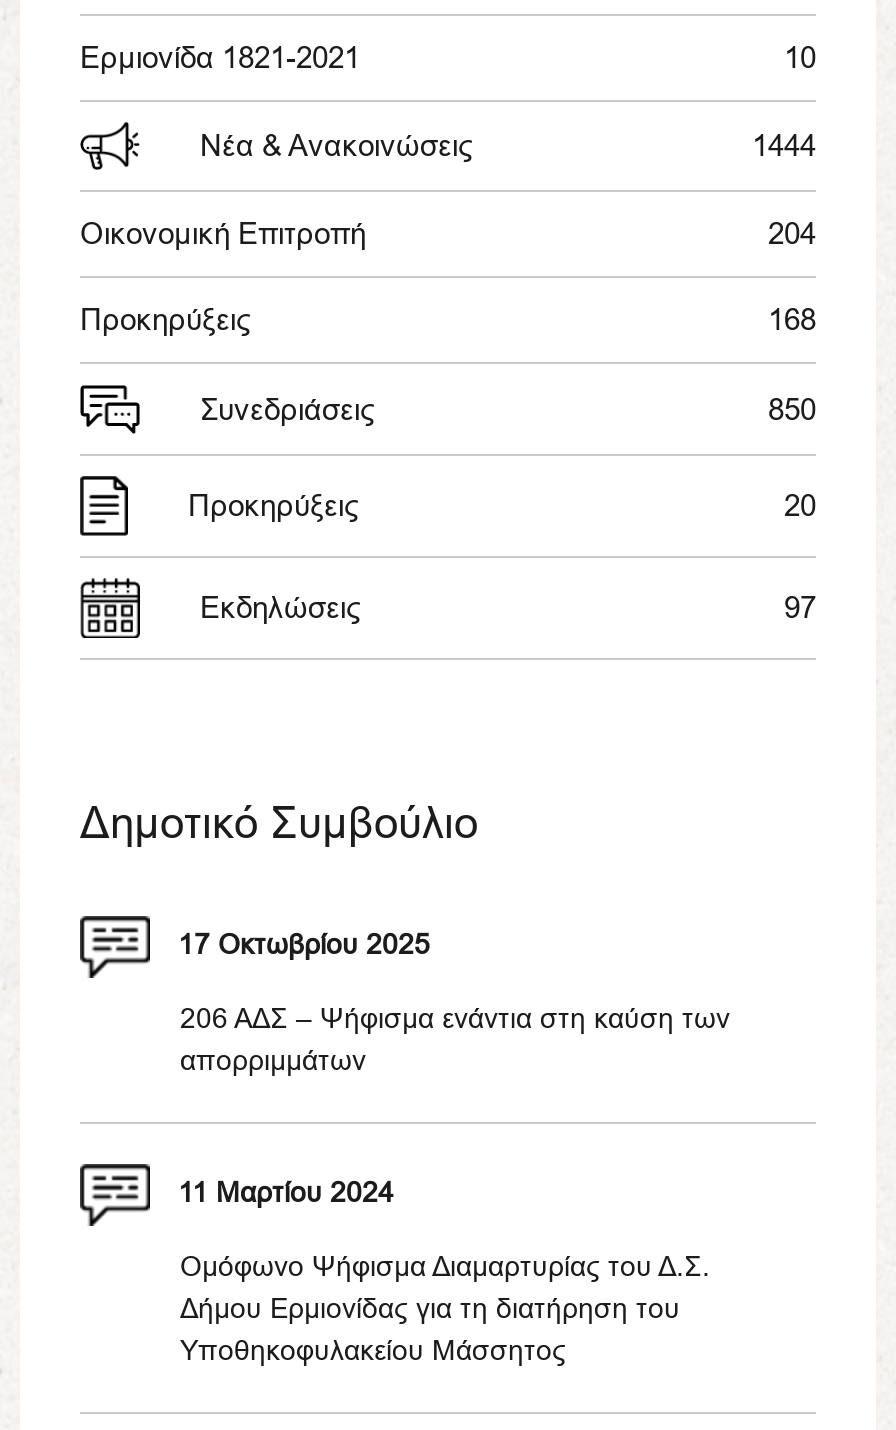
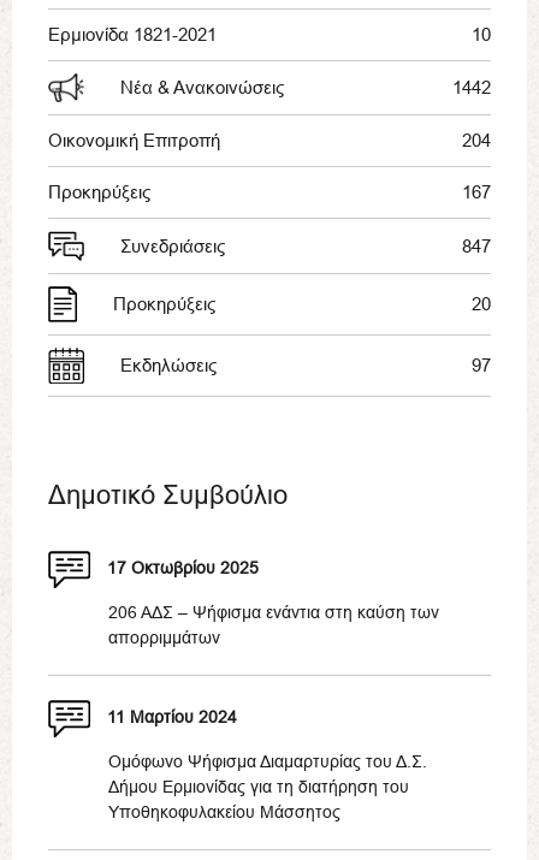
- 1444
+ 1442

- 168
+ 167

- 850
+ 847
